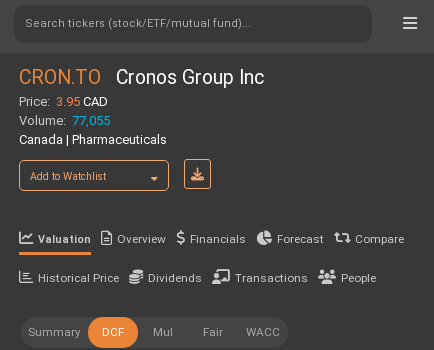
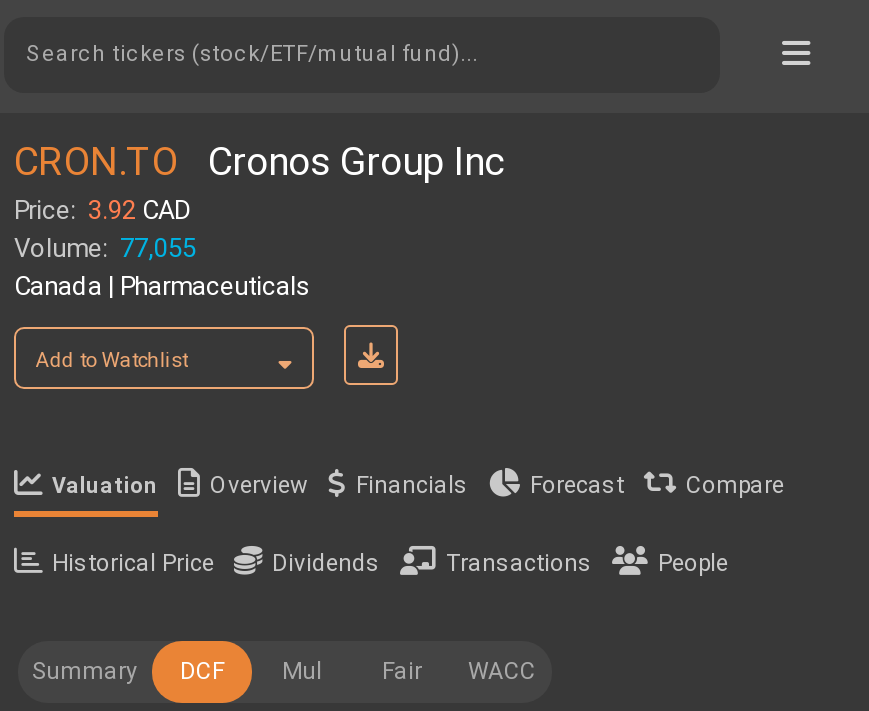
- Price: 3.95 CAD
+ Price: 3.92 CAD
